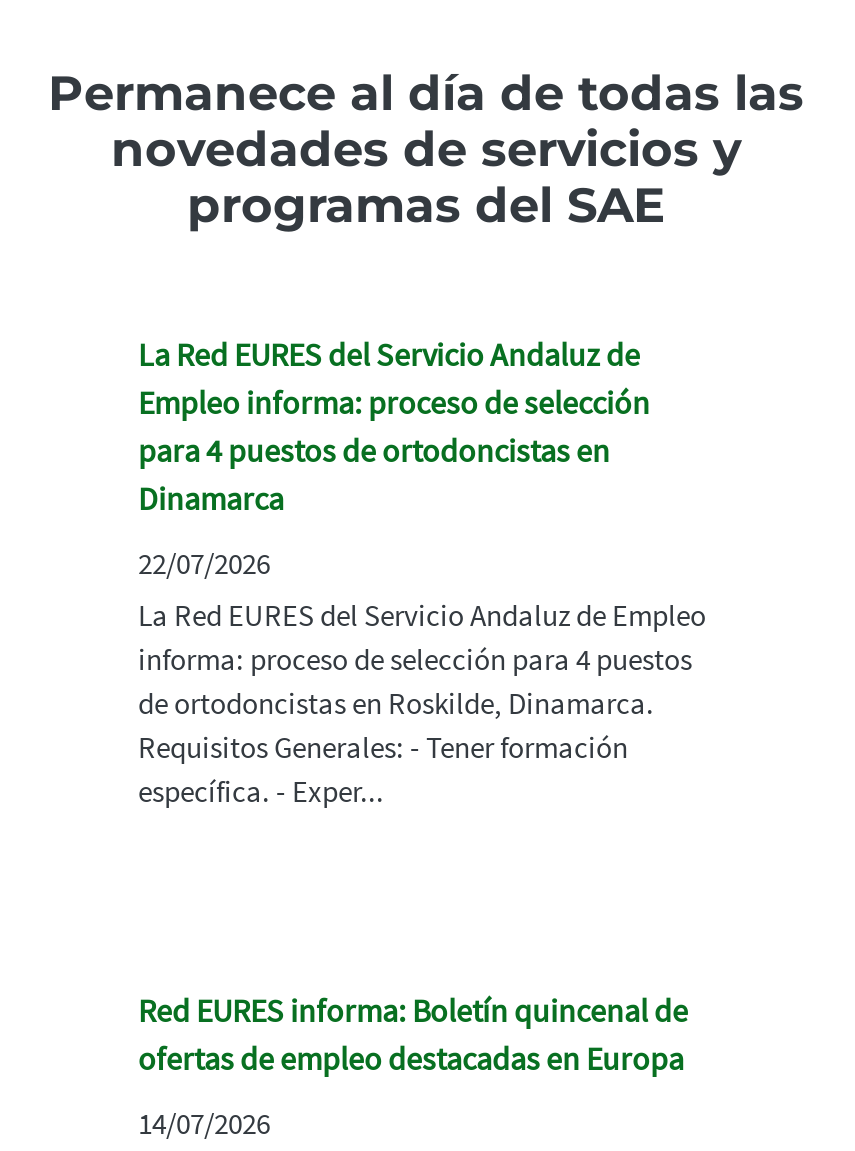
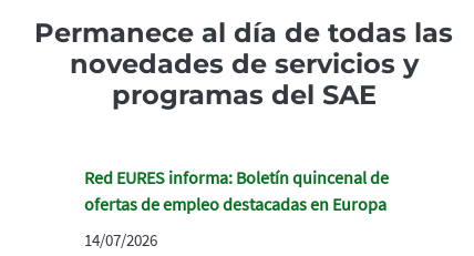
- La Red EURES del Servicio Andaluz de
- Empleo informa: proceso de selección
- para 4 puestos de ortodoncistas en
- Dinamarca
- 22/07/2026
- La Red EURES del Servicio Andaluz de Empleo
- informa: proceso de selección para 4 puestos
- de ortodoncistas en Roskilde, Dinamarca.
- Requisitos Generales: - Tener formación
- específica. - Exper...
